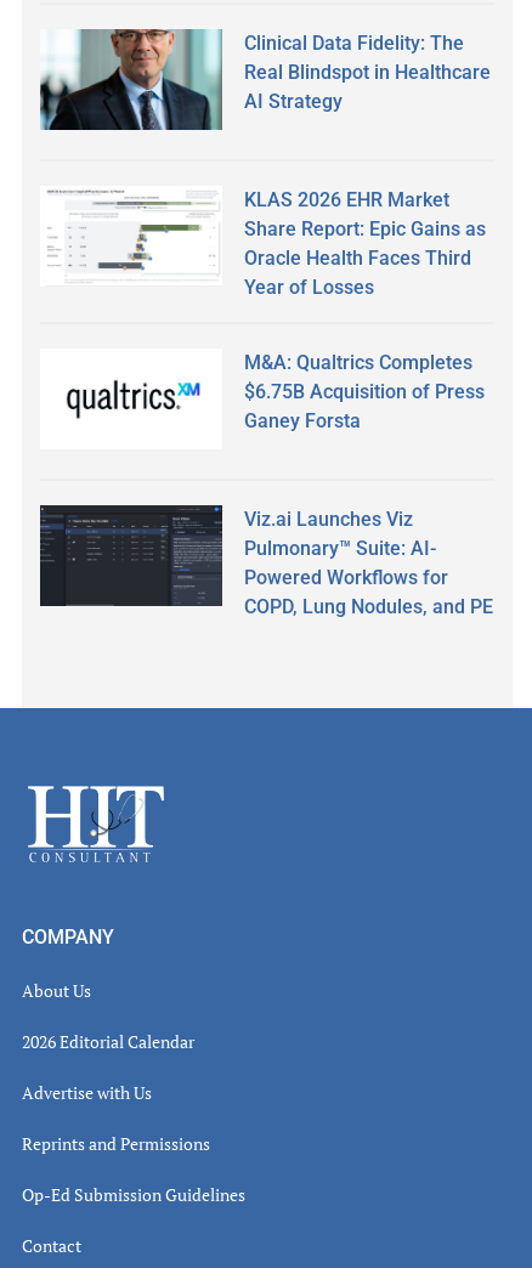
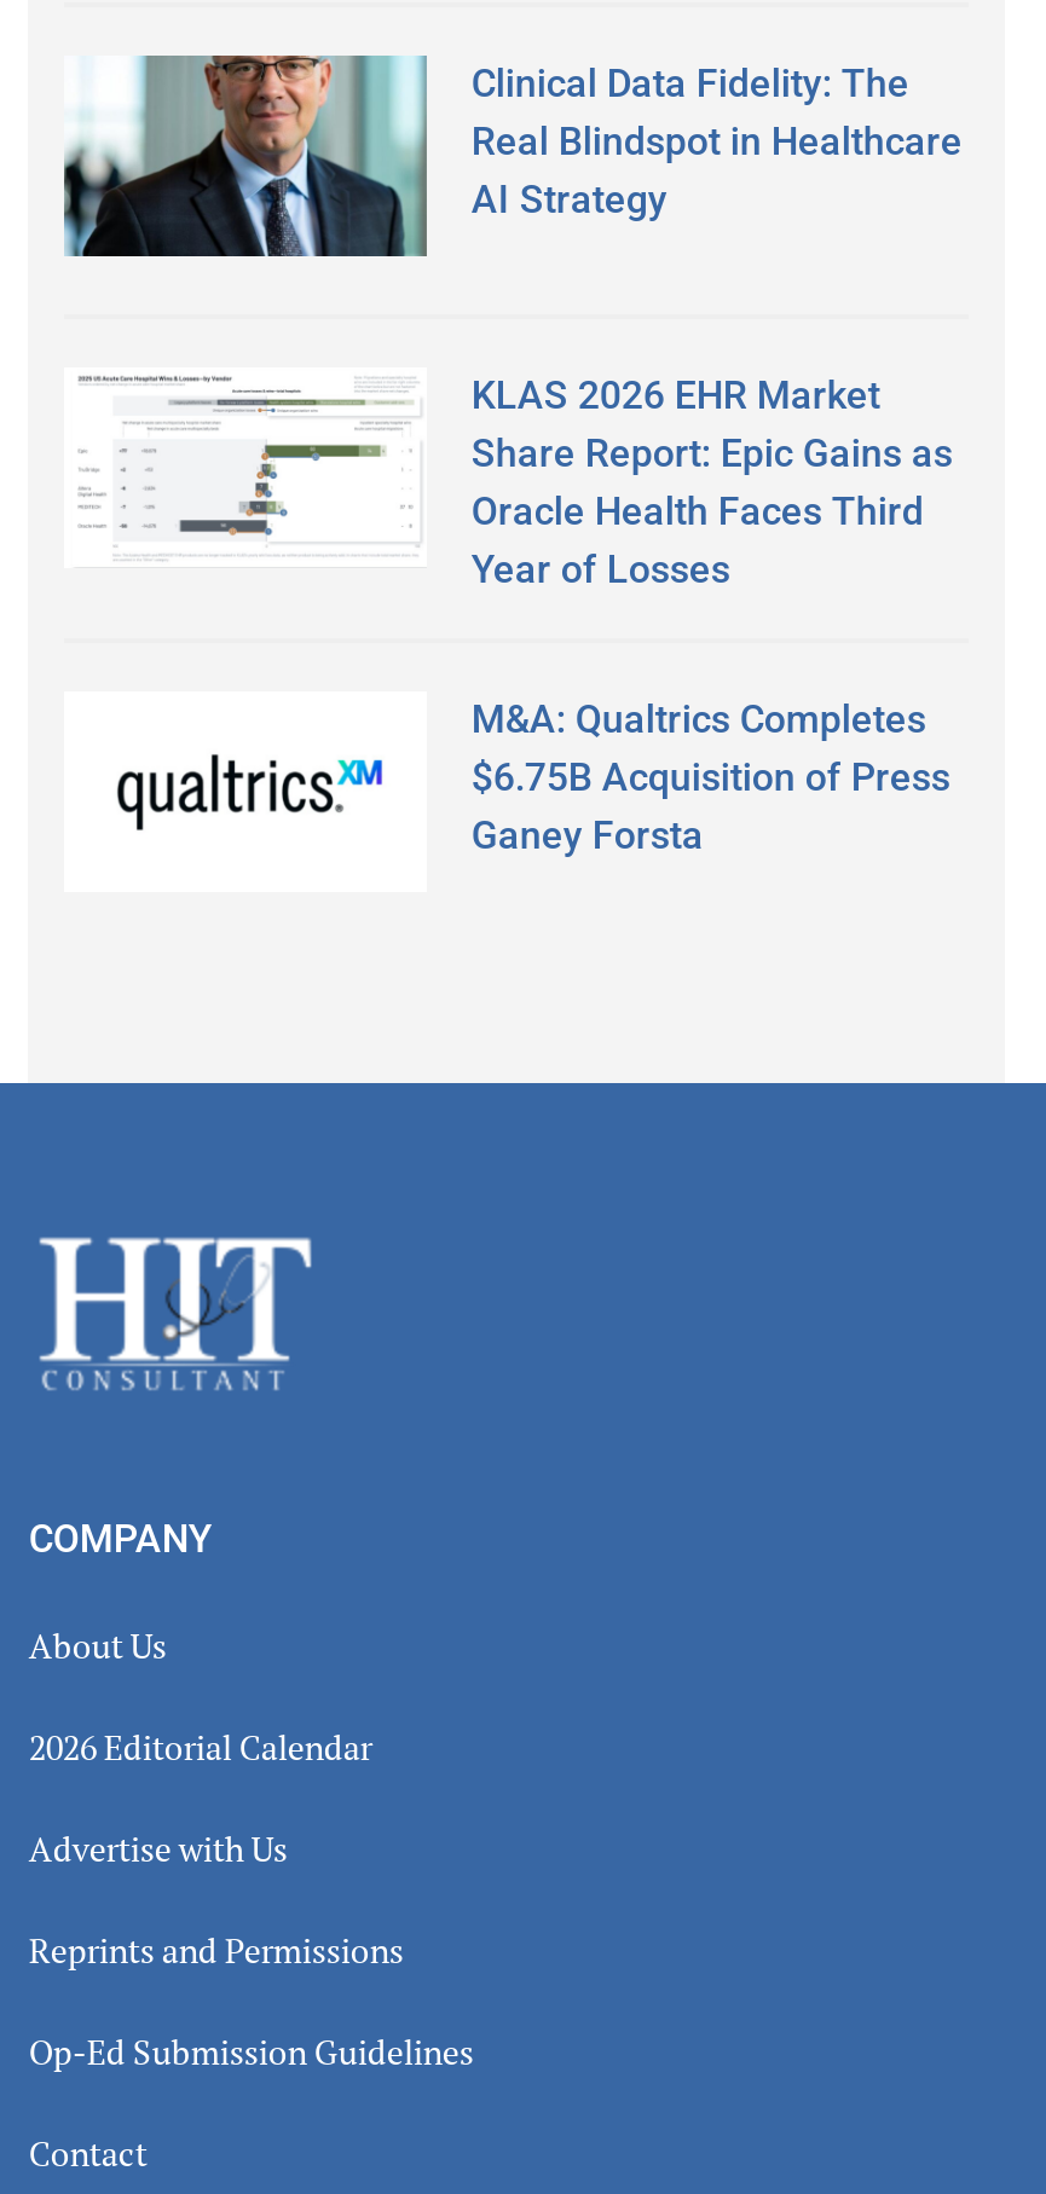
- [image]
- Viz.ai Launches Viz
- Pulmonary™ Suite: AI-
- Powered Workflows for
- COPD, Lung Nodules, and PE
